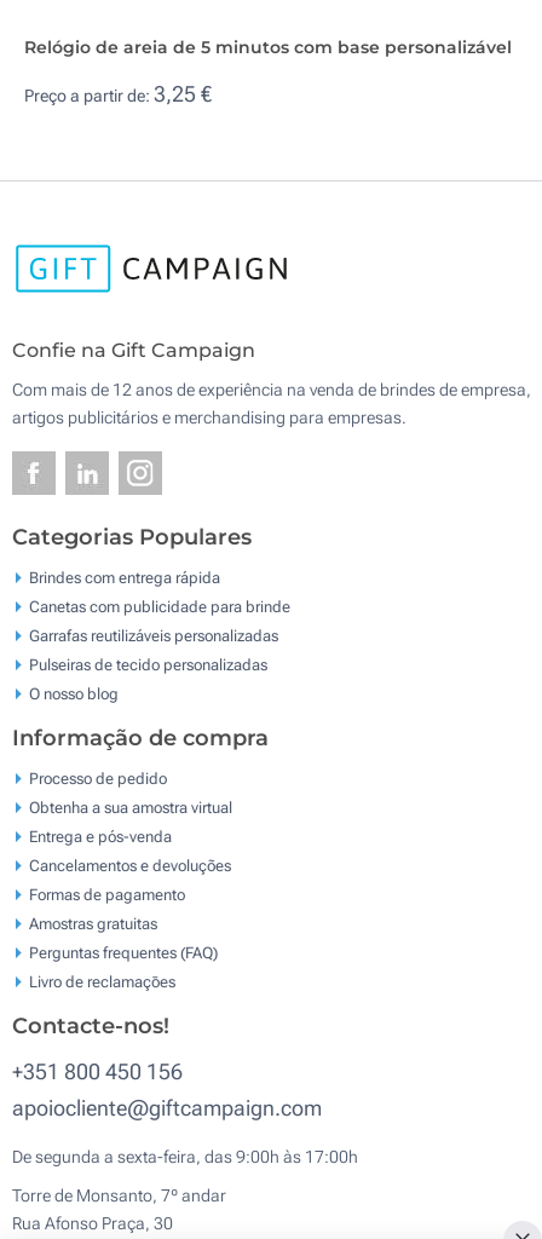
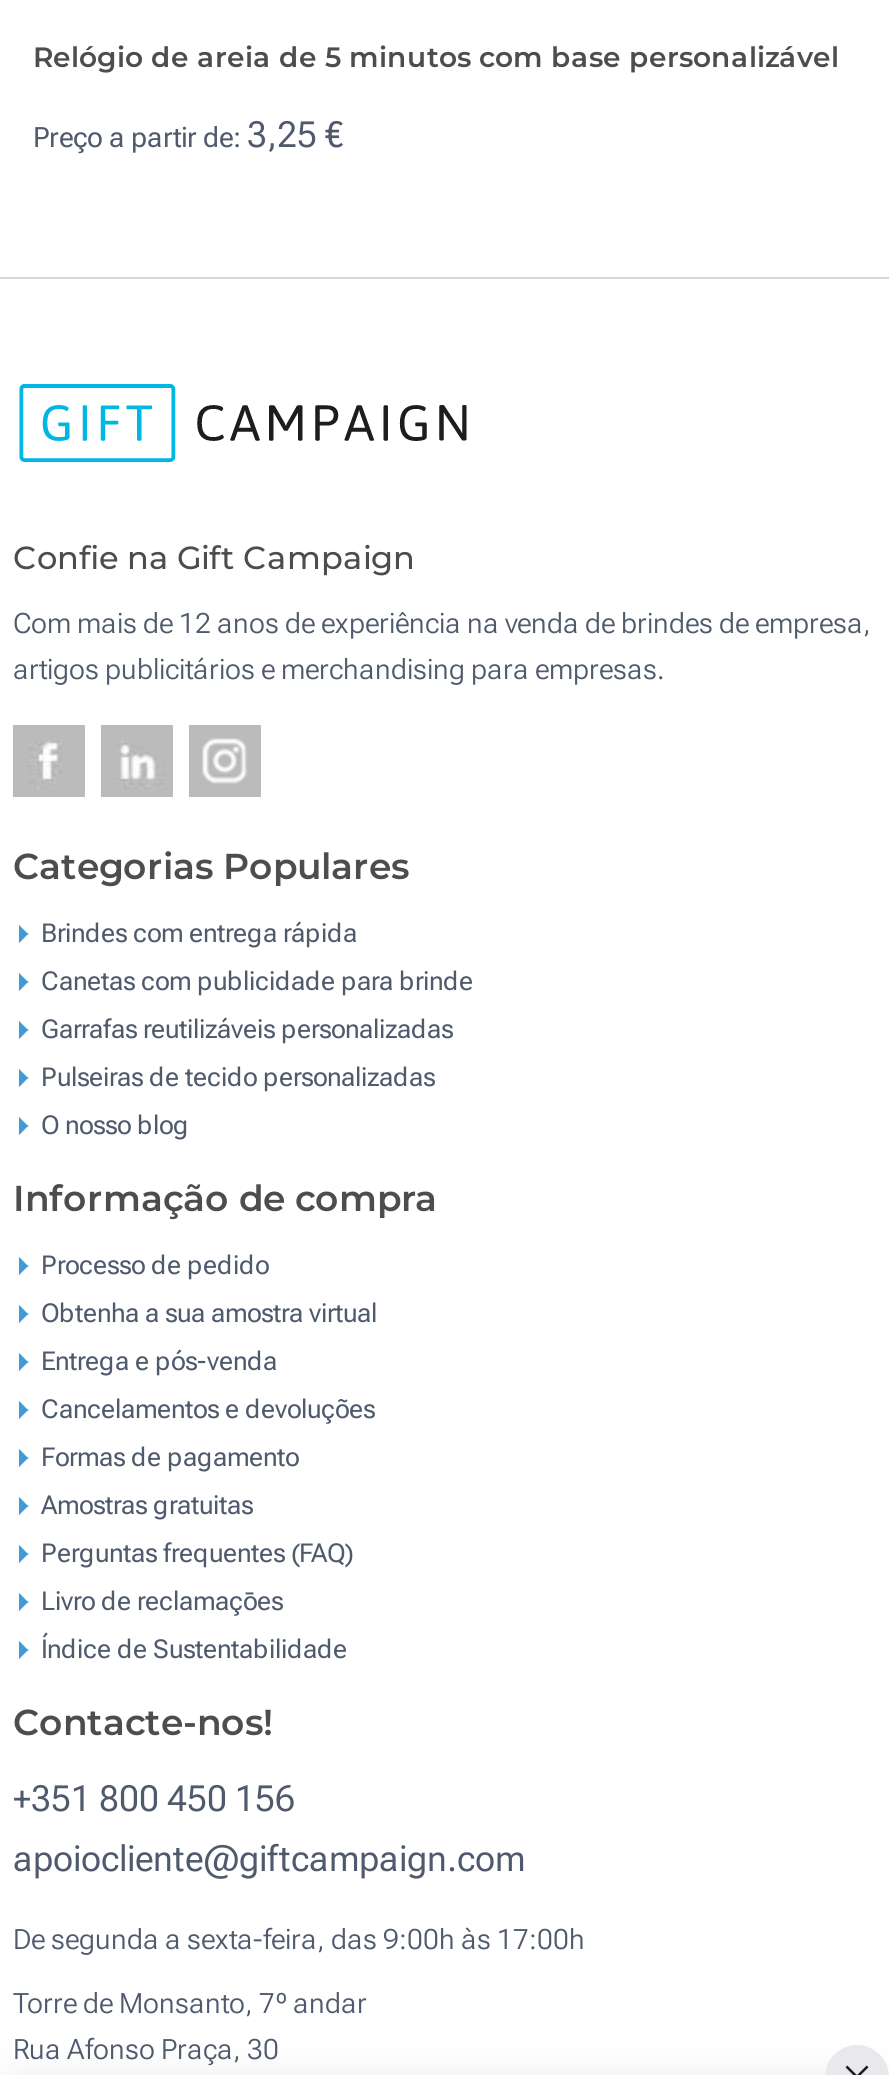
+ Índice de Sustentabilidade
